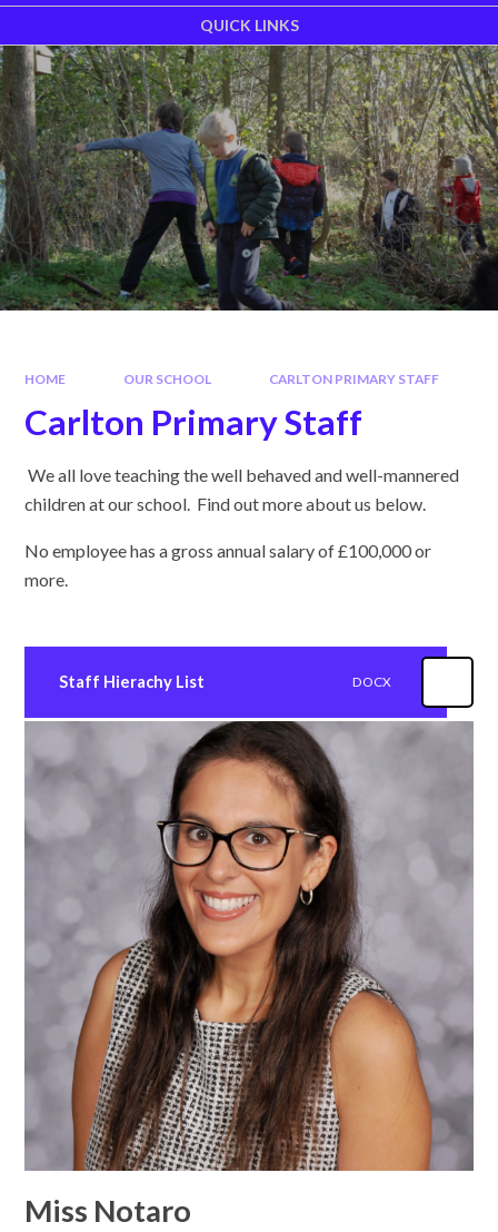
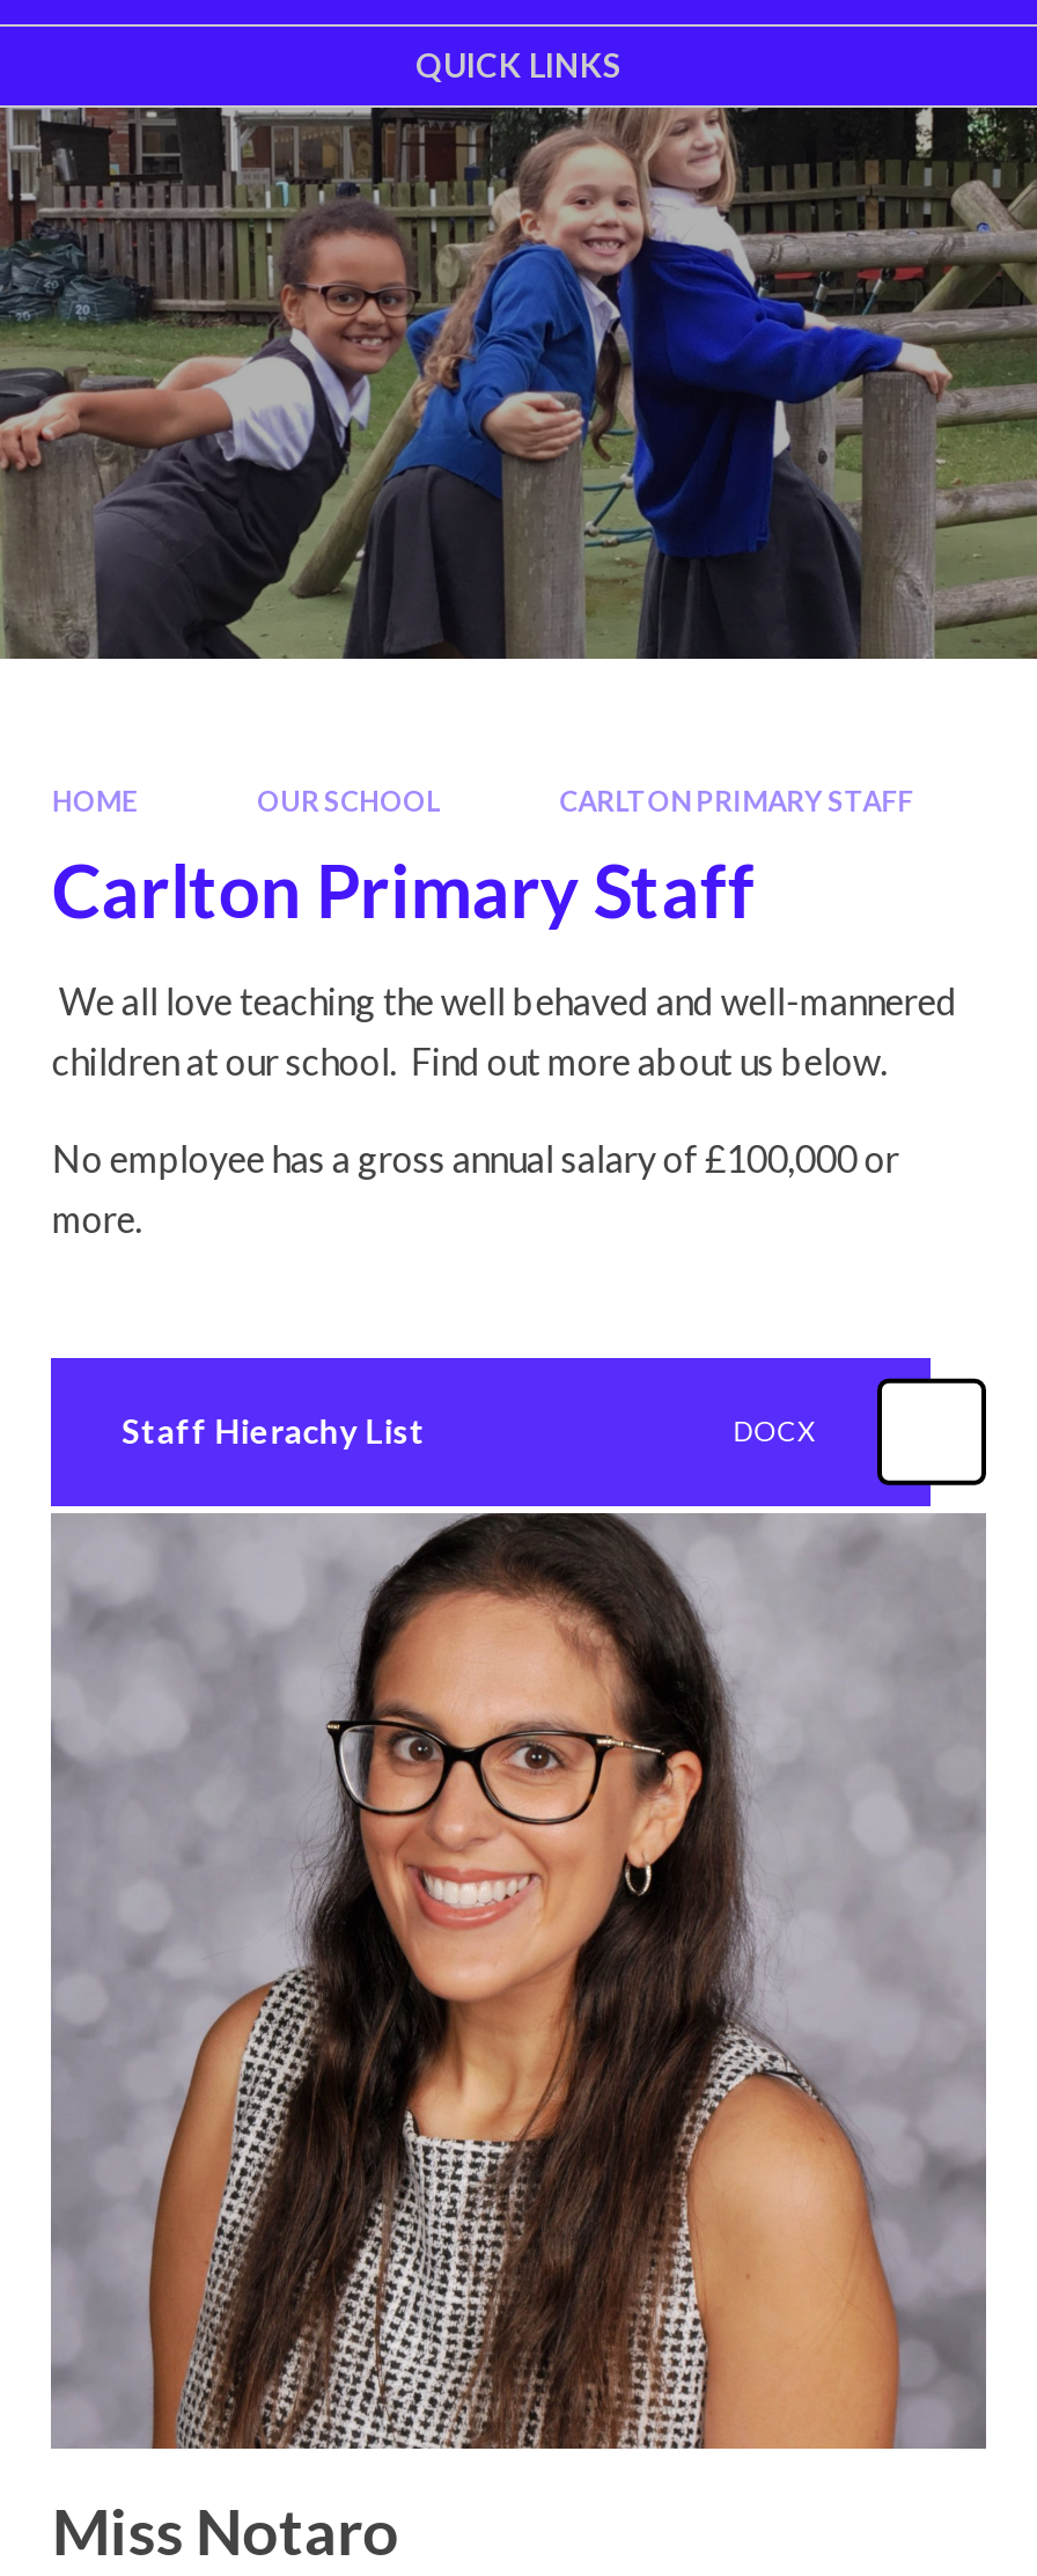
- [image]
+ [image]
